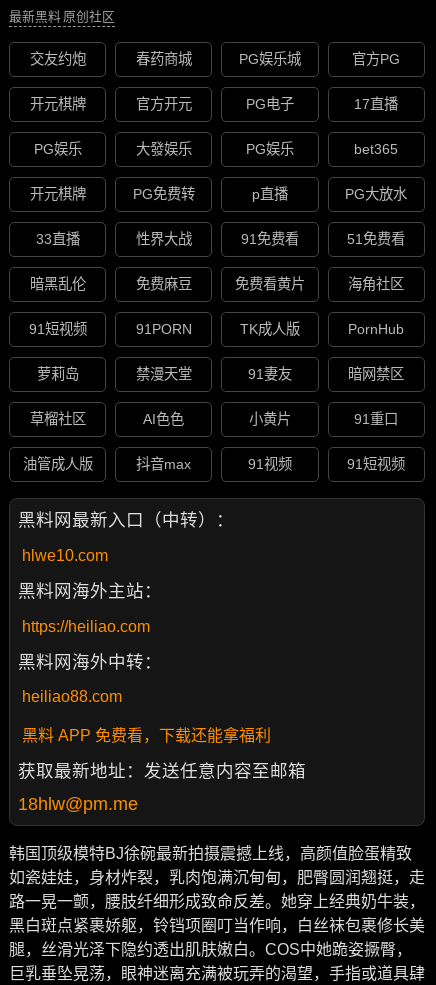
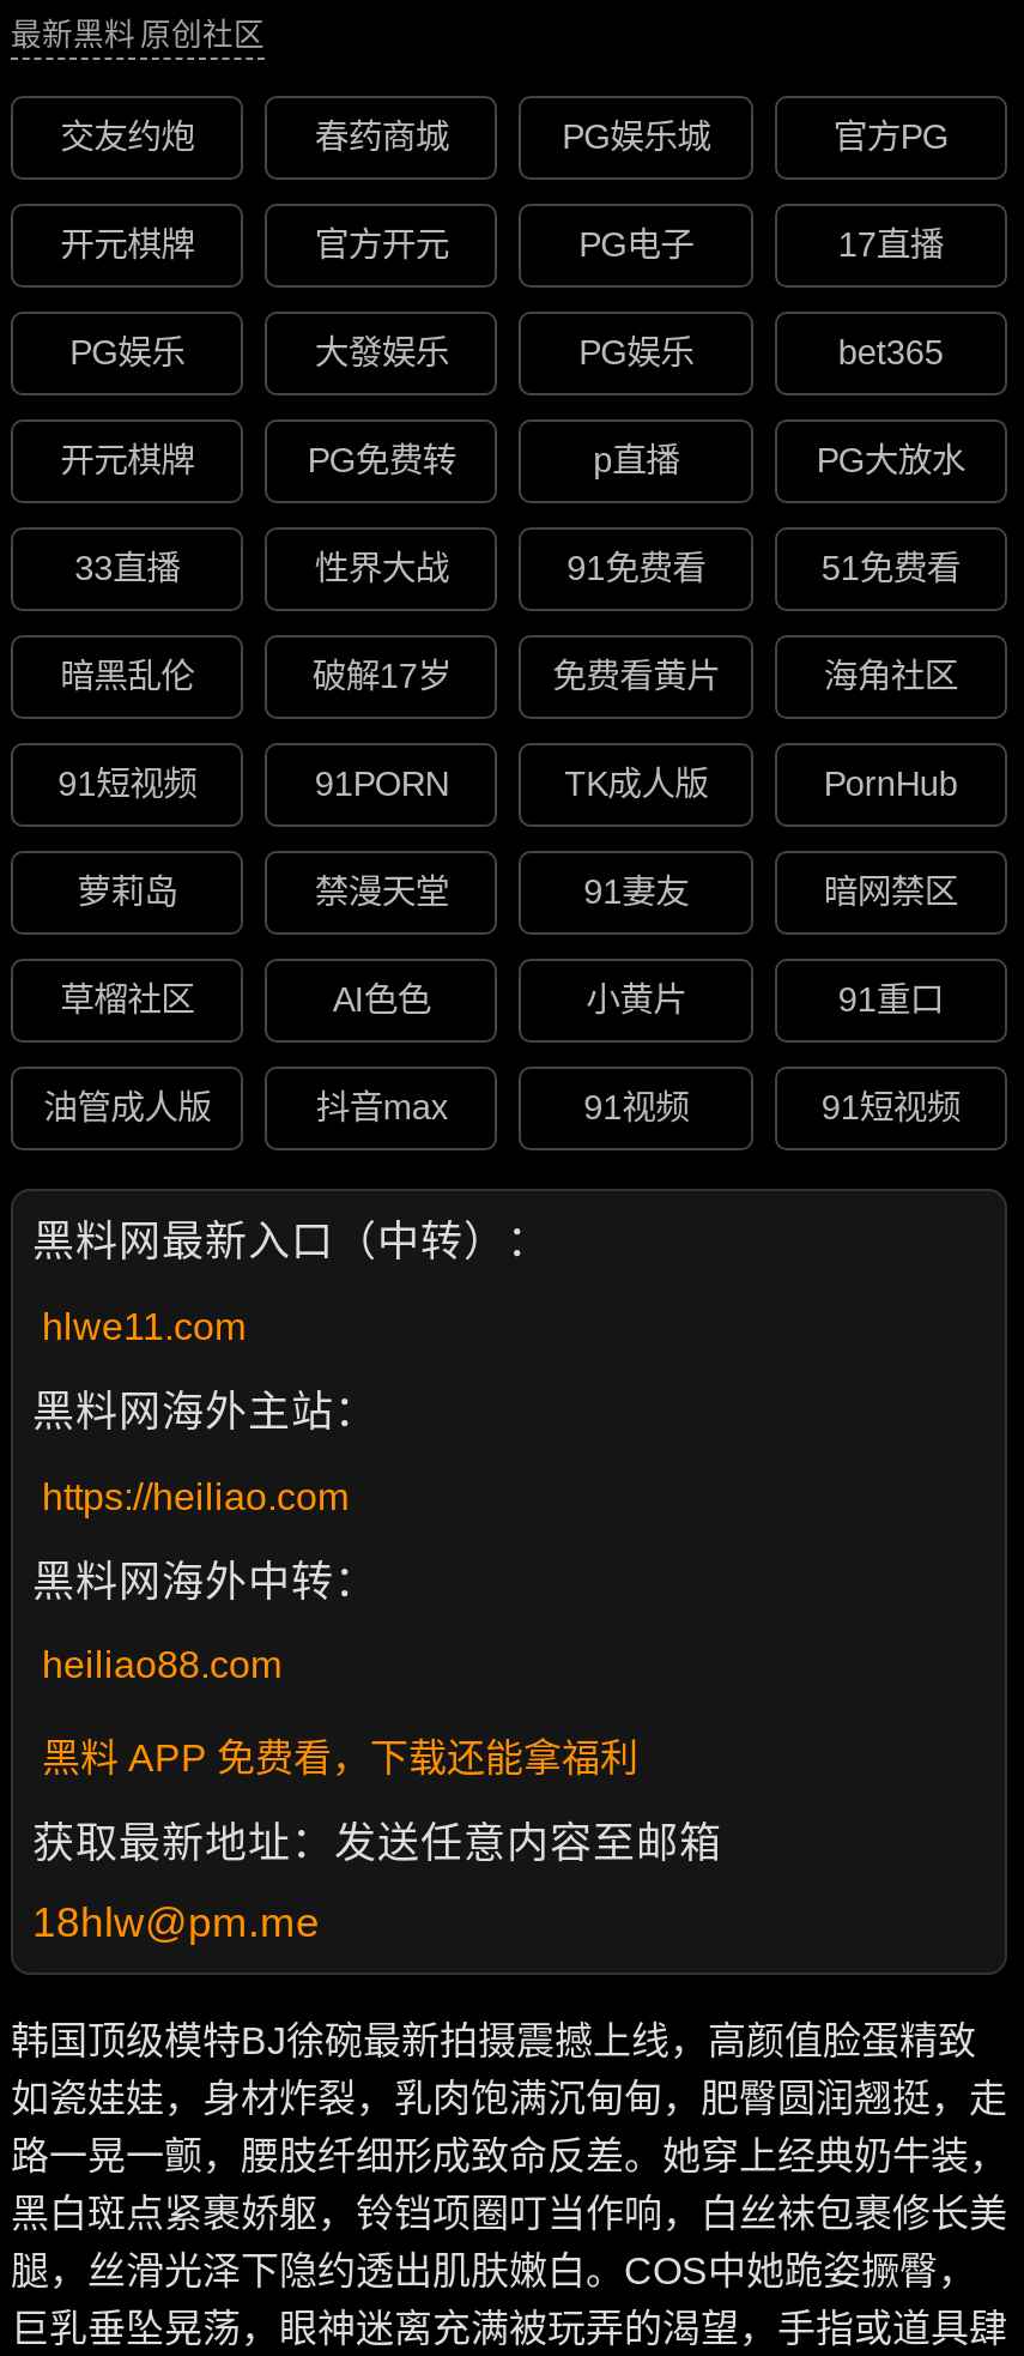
- 免费麻豆
+ 破解17岁

- hlwe10.com
+ hlwe11.com
